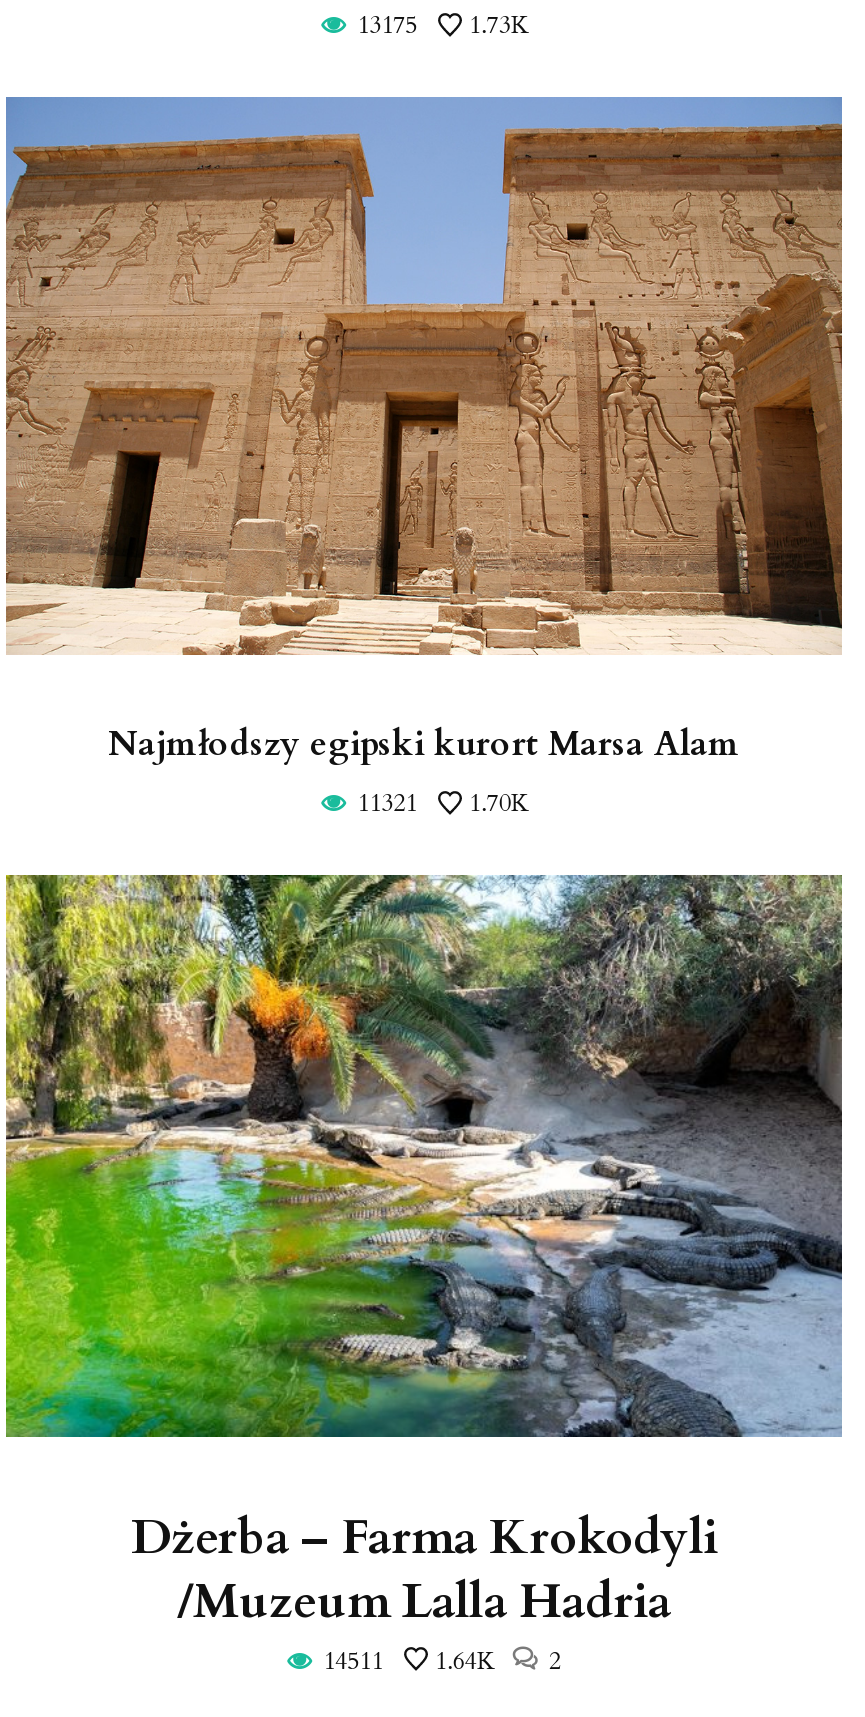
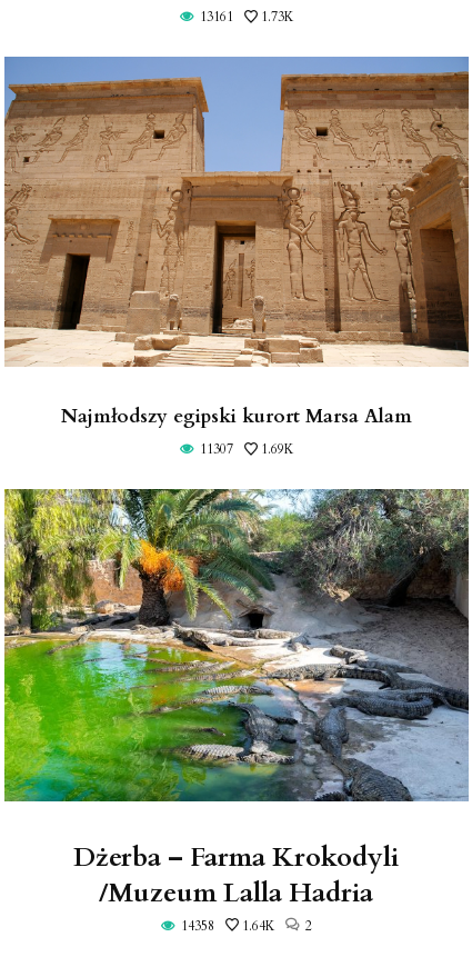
- 13175 1.73K
+ 13161 1.73K

- 11321
- 1.70K
+ 11307
+ 1.69K

- 14511 1.64K 2
+ 14358 1.64K 2
